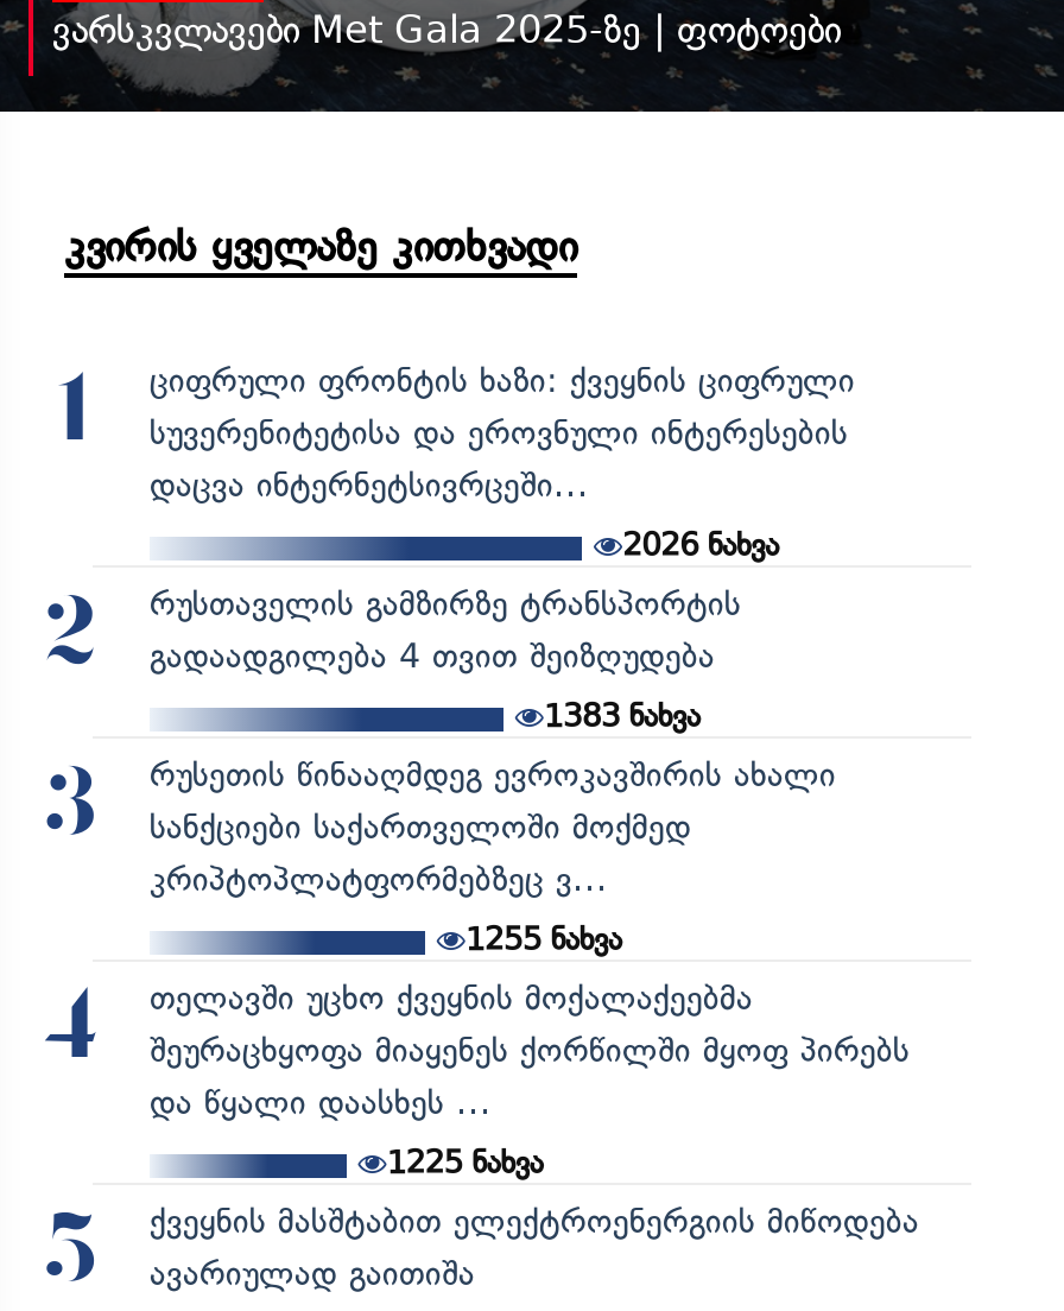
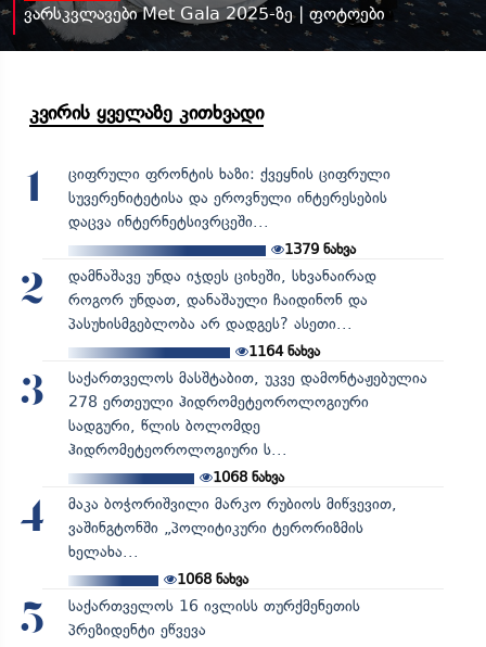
- 2026 ნახვა
+ 1379 ნახვა

- რუსთაველის გამზირზე ტრანსპორტის
- გადაადგილება 4 თვით შეიზღუდება
+ დამნაშავე უნდა იჯდეს ციხეში, სხვანაირად
+ როგორ უნდათ, დანაშაული ჩაიდინონ და
+ პასუხისმგებლობა არ დადგეს? ასეთი...

- 1383 ნახვა
+ 1164 ნახვა

- რუსეთის წინააღმდეგ ევროკავშირის ახალი
- სანქციები საქართველოში მოქმედ
- კრიპტოპლატფორმებზეც ვ...
+ საქართველოს მასშტაბით, უკვე დამონტაჟებულია
+ 278 ერთეული ჰიდრომეტეოროლოგიური
+ სადგური, წლის ბოლომდე
+ ჰიდრომეტეოროლოგიური ს...

- 1255 ნახვა
+ 1068 ნახვა

- თელავში უცხო ქვეყნის მოქალაქეებმა
- შეურაცხყოფა მიაყენეს ქორწილში მყოფ პირებს
- და წყალი დაასხეს ...
+ მაკა ბოჭორიშვილი მარკო რუბიოს მიწვევით,
+ ვაშინგტონში „პოლიტიკური ტერორიზმის
+ ხელახა...

- 1225 ნახვა
+ 1068 ნახვა

- ქვეყნის მასშტაბით ელექტროენერგიის მიწოდება
- ავარიულად გაითიშა
+ საქართველოს 16 ივლისს თურქმენეთის
+ პრეზიდენტი ეწვევა
